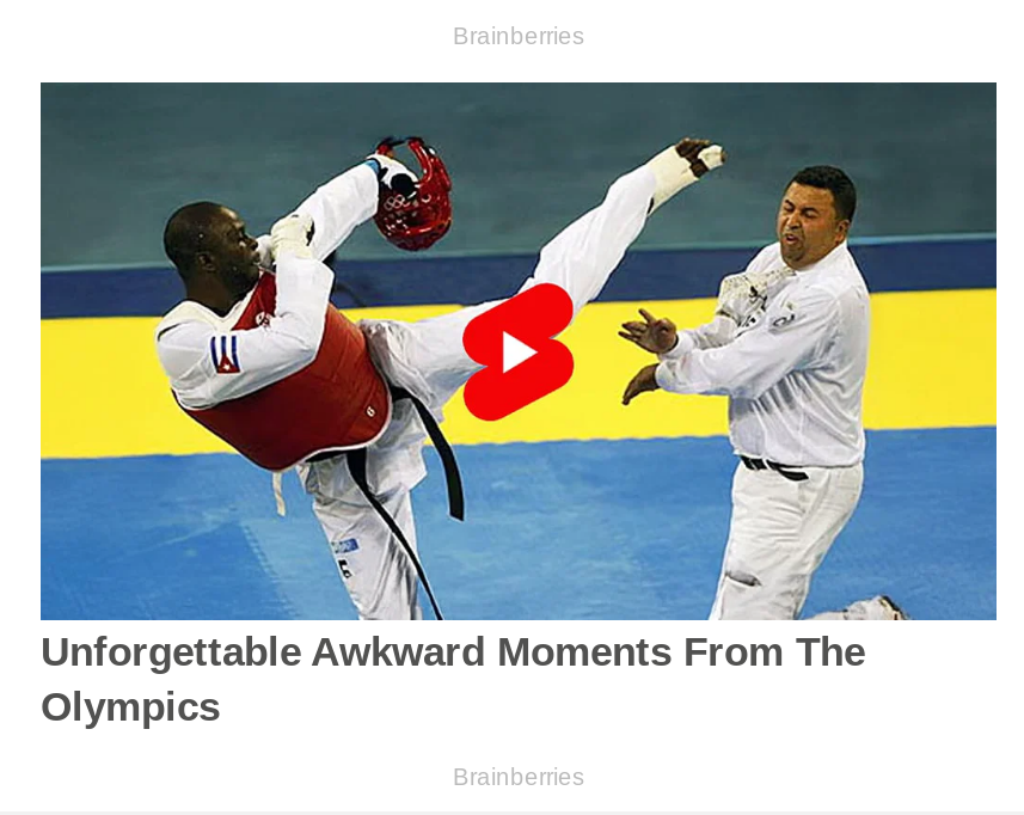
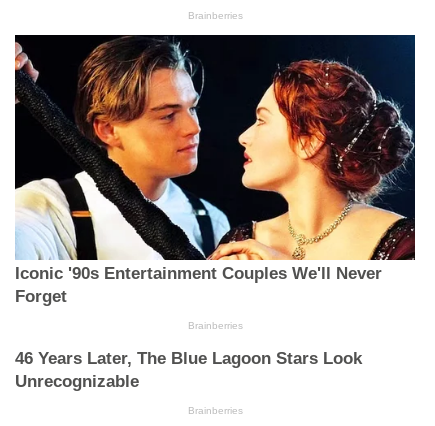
- [image]
- Unforgettable Awkward Moments From The
- Olympics
+ [image]
+ Iconic '90s Entertainment Couples We'll Never
+ Forget
+ Brainberries
+ 46 Years Later, The Blue Lagoon Stars Look
+ Unrecognizable
